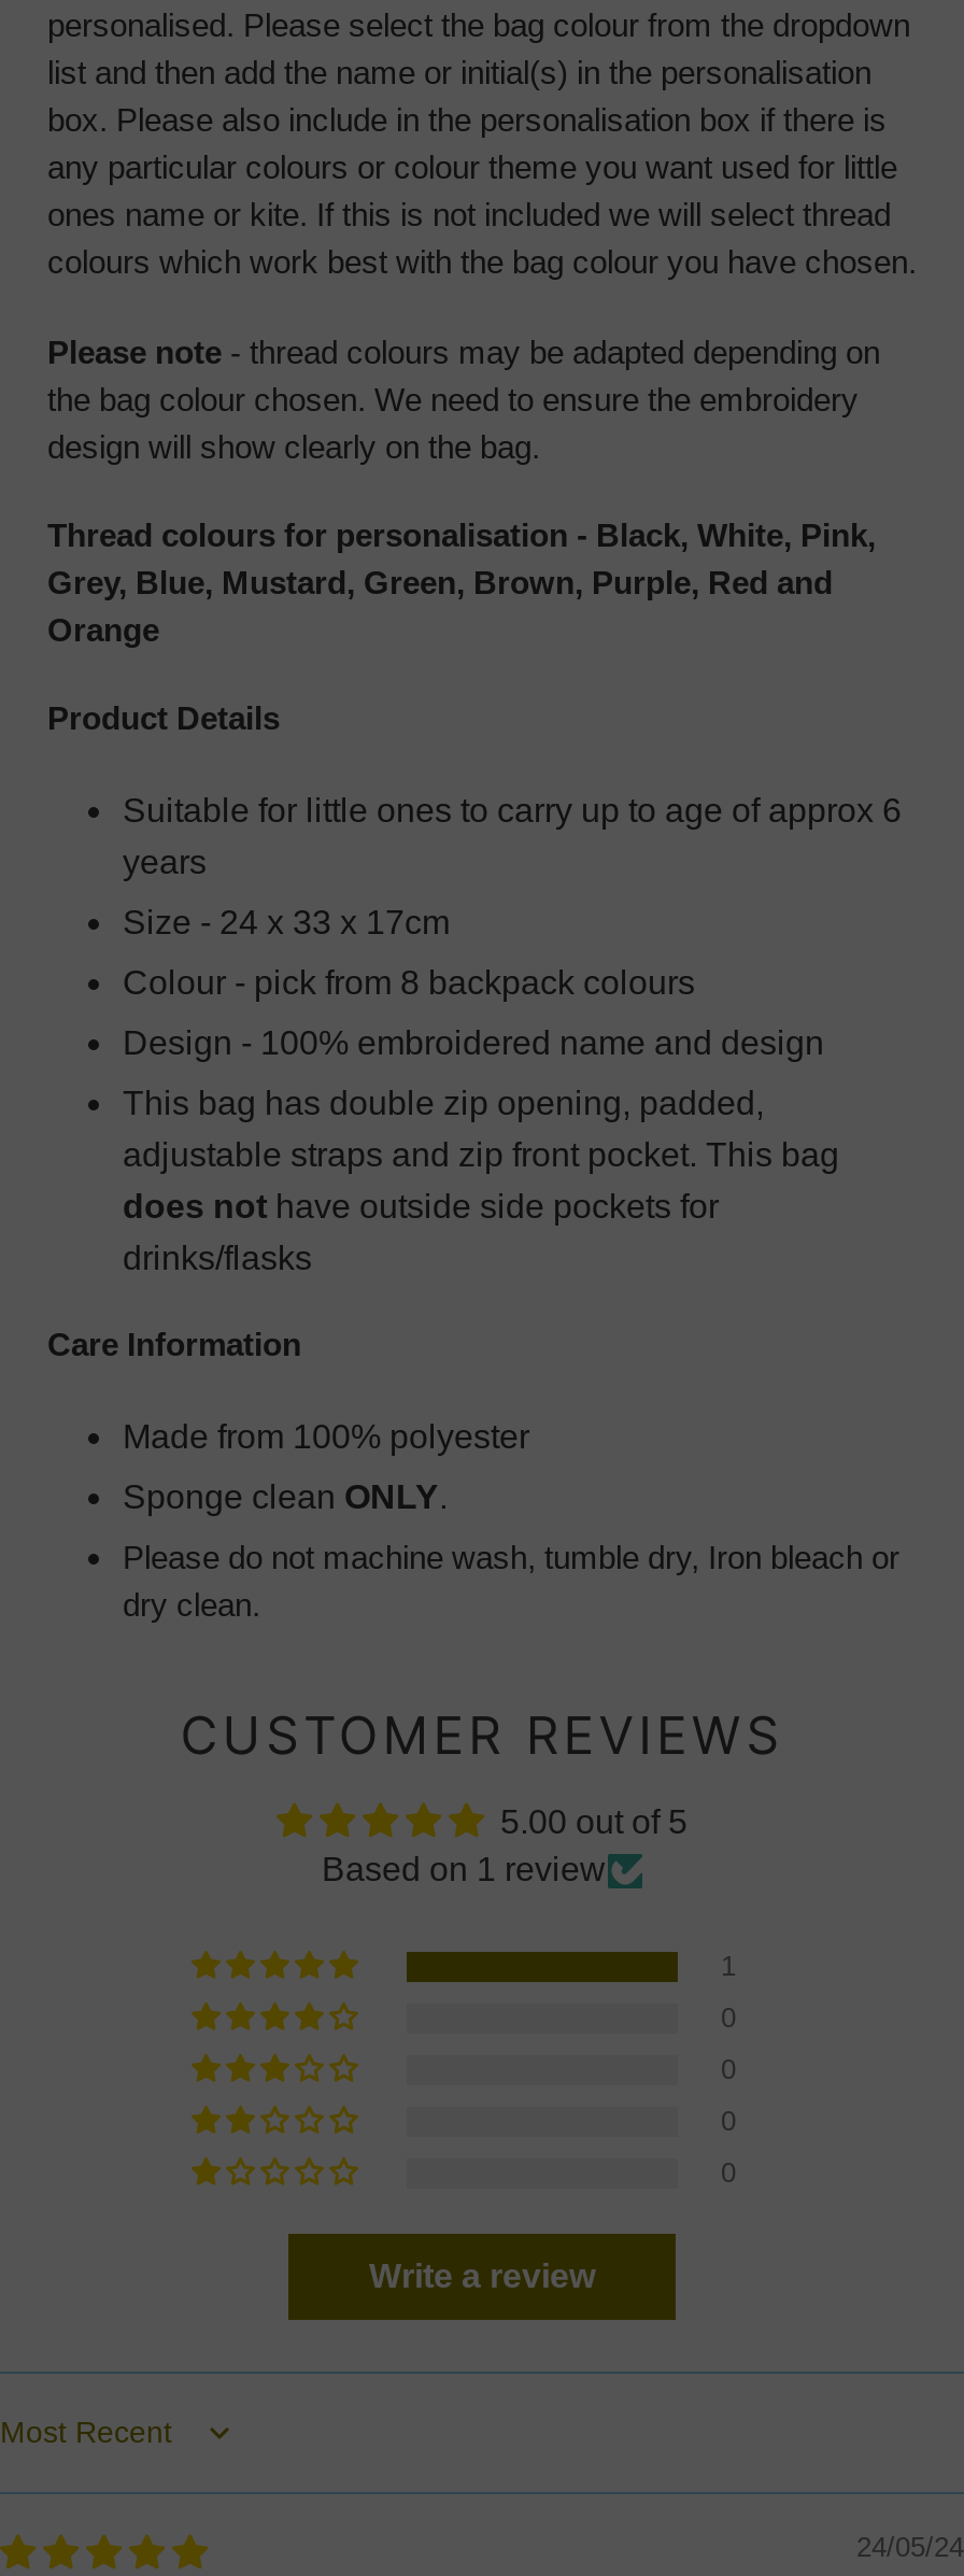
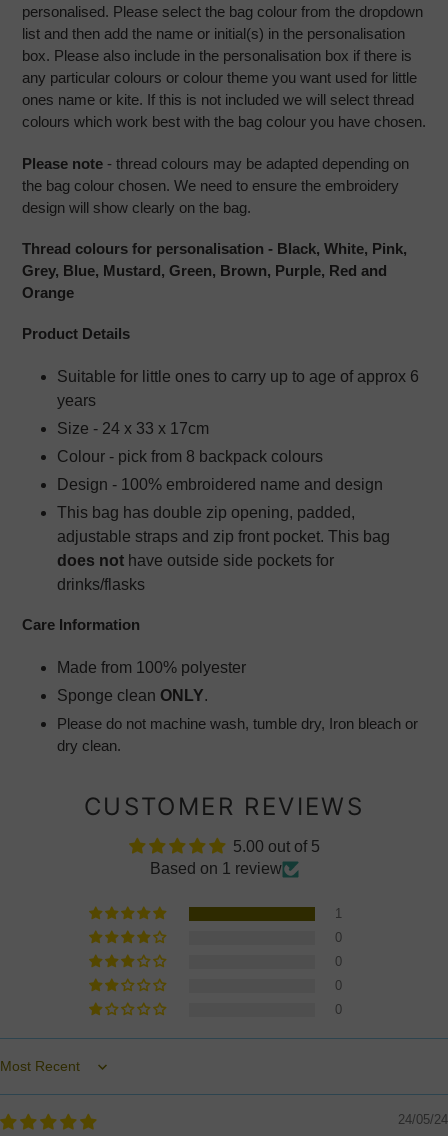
- Write a review
